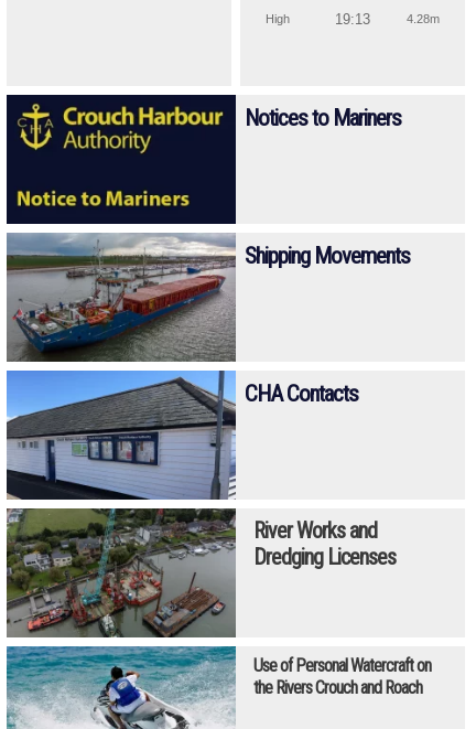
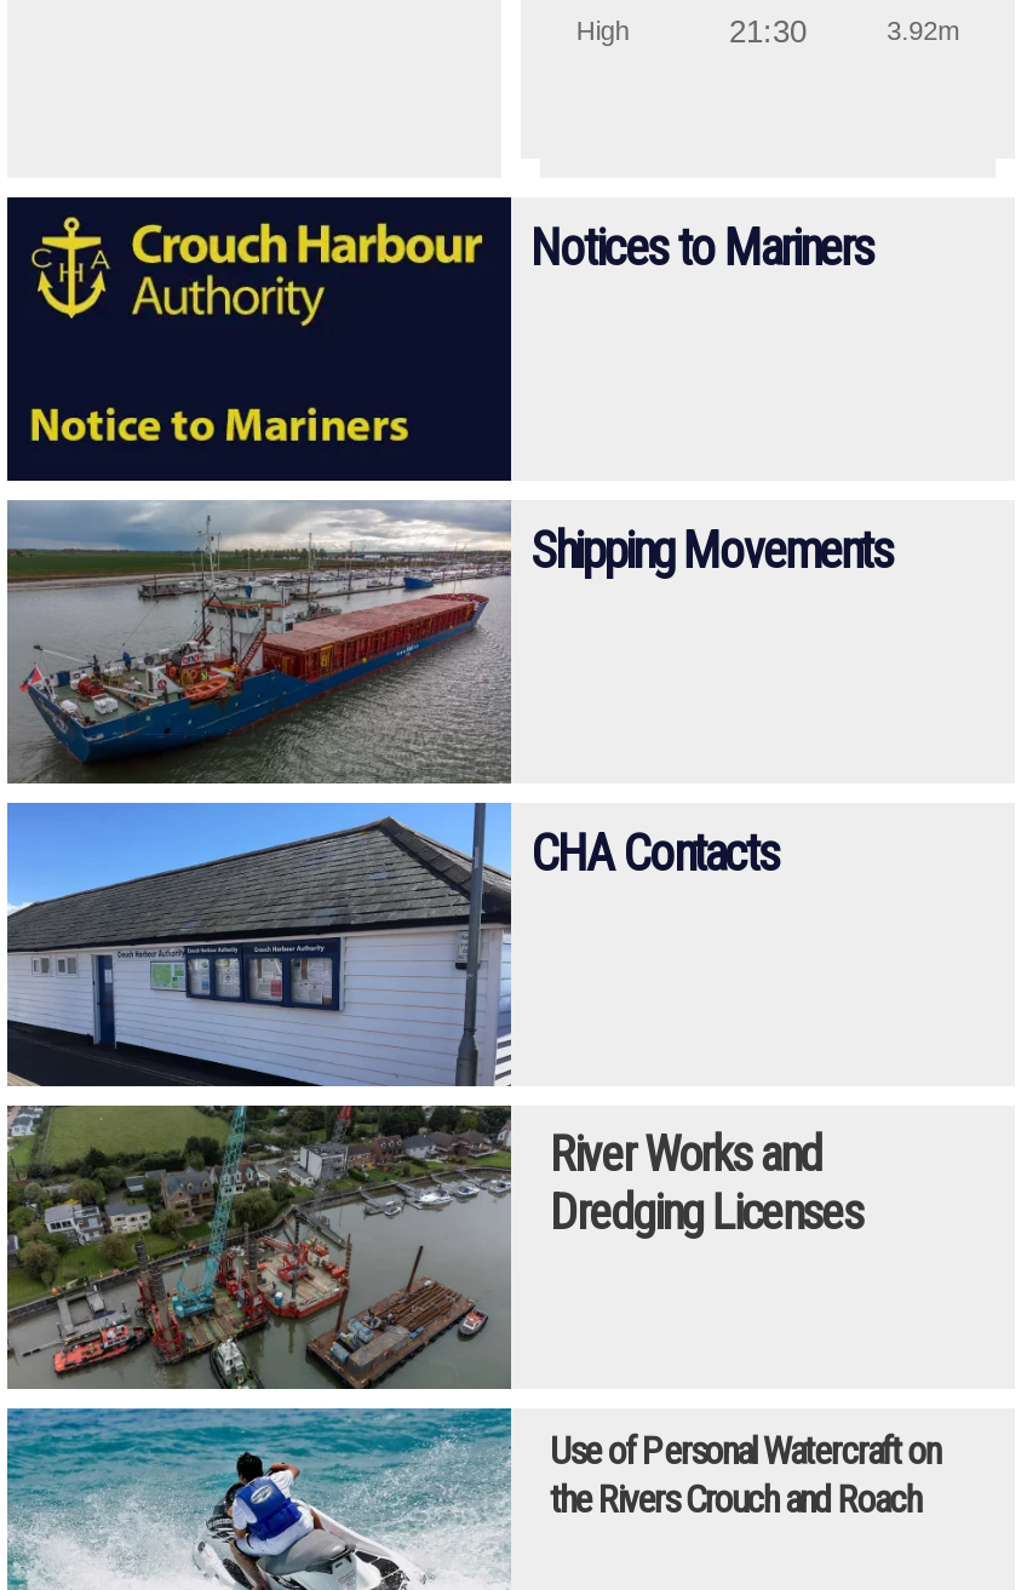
- 19:13
- 4.28m
+ 21:30
+ 3.92m
